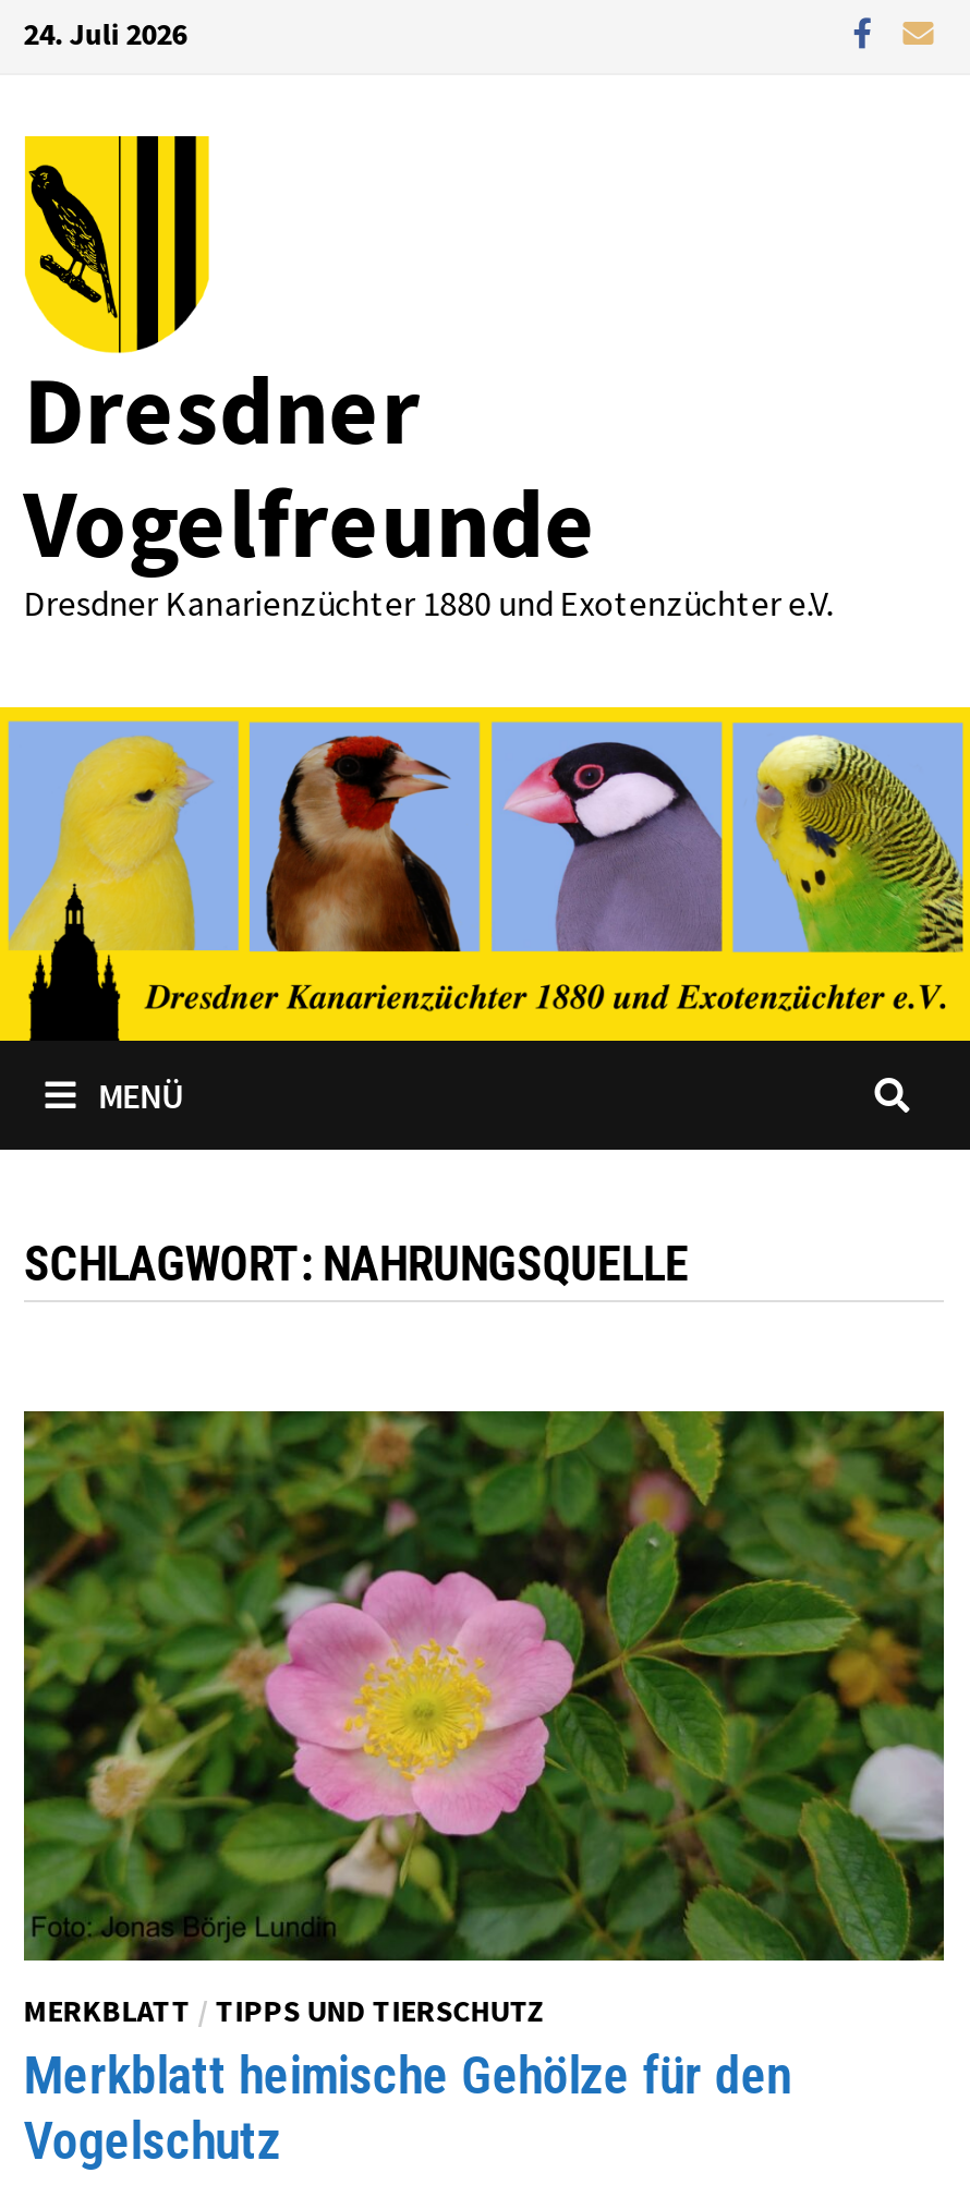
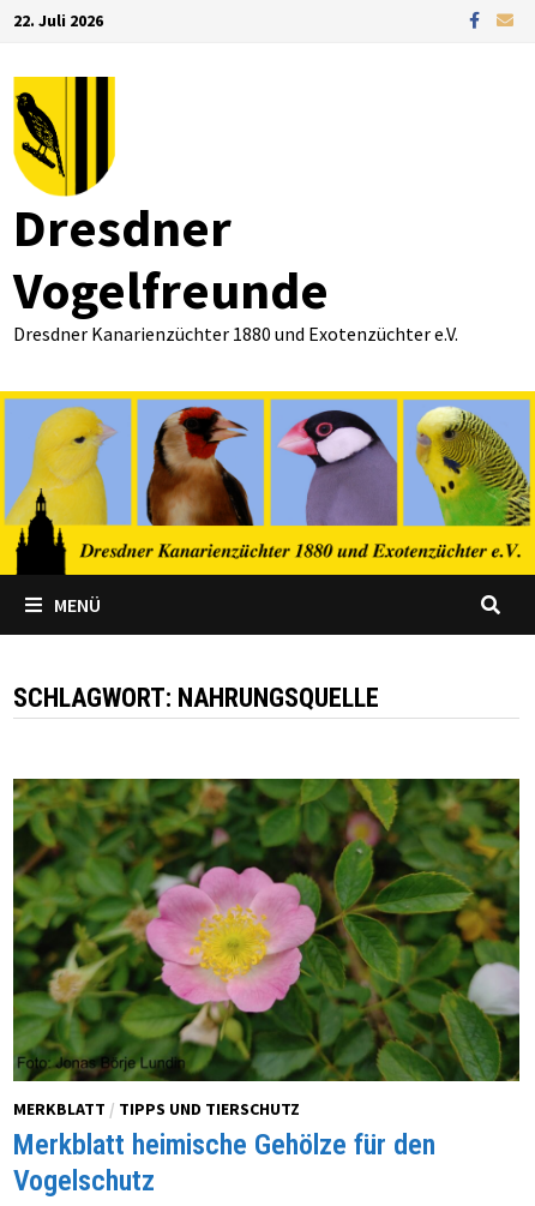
- 24. Juli 2026
+ 22. Juli 2026
